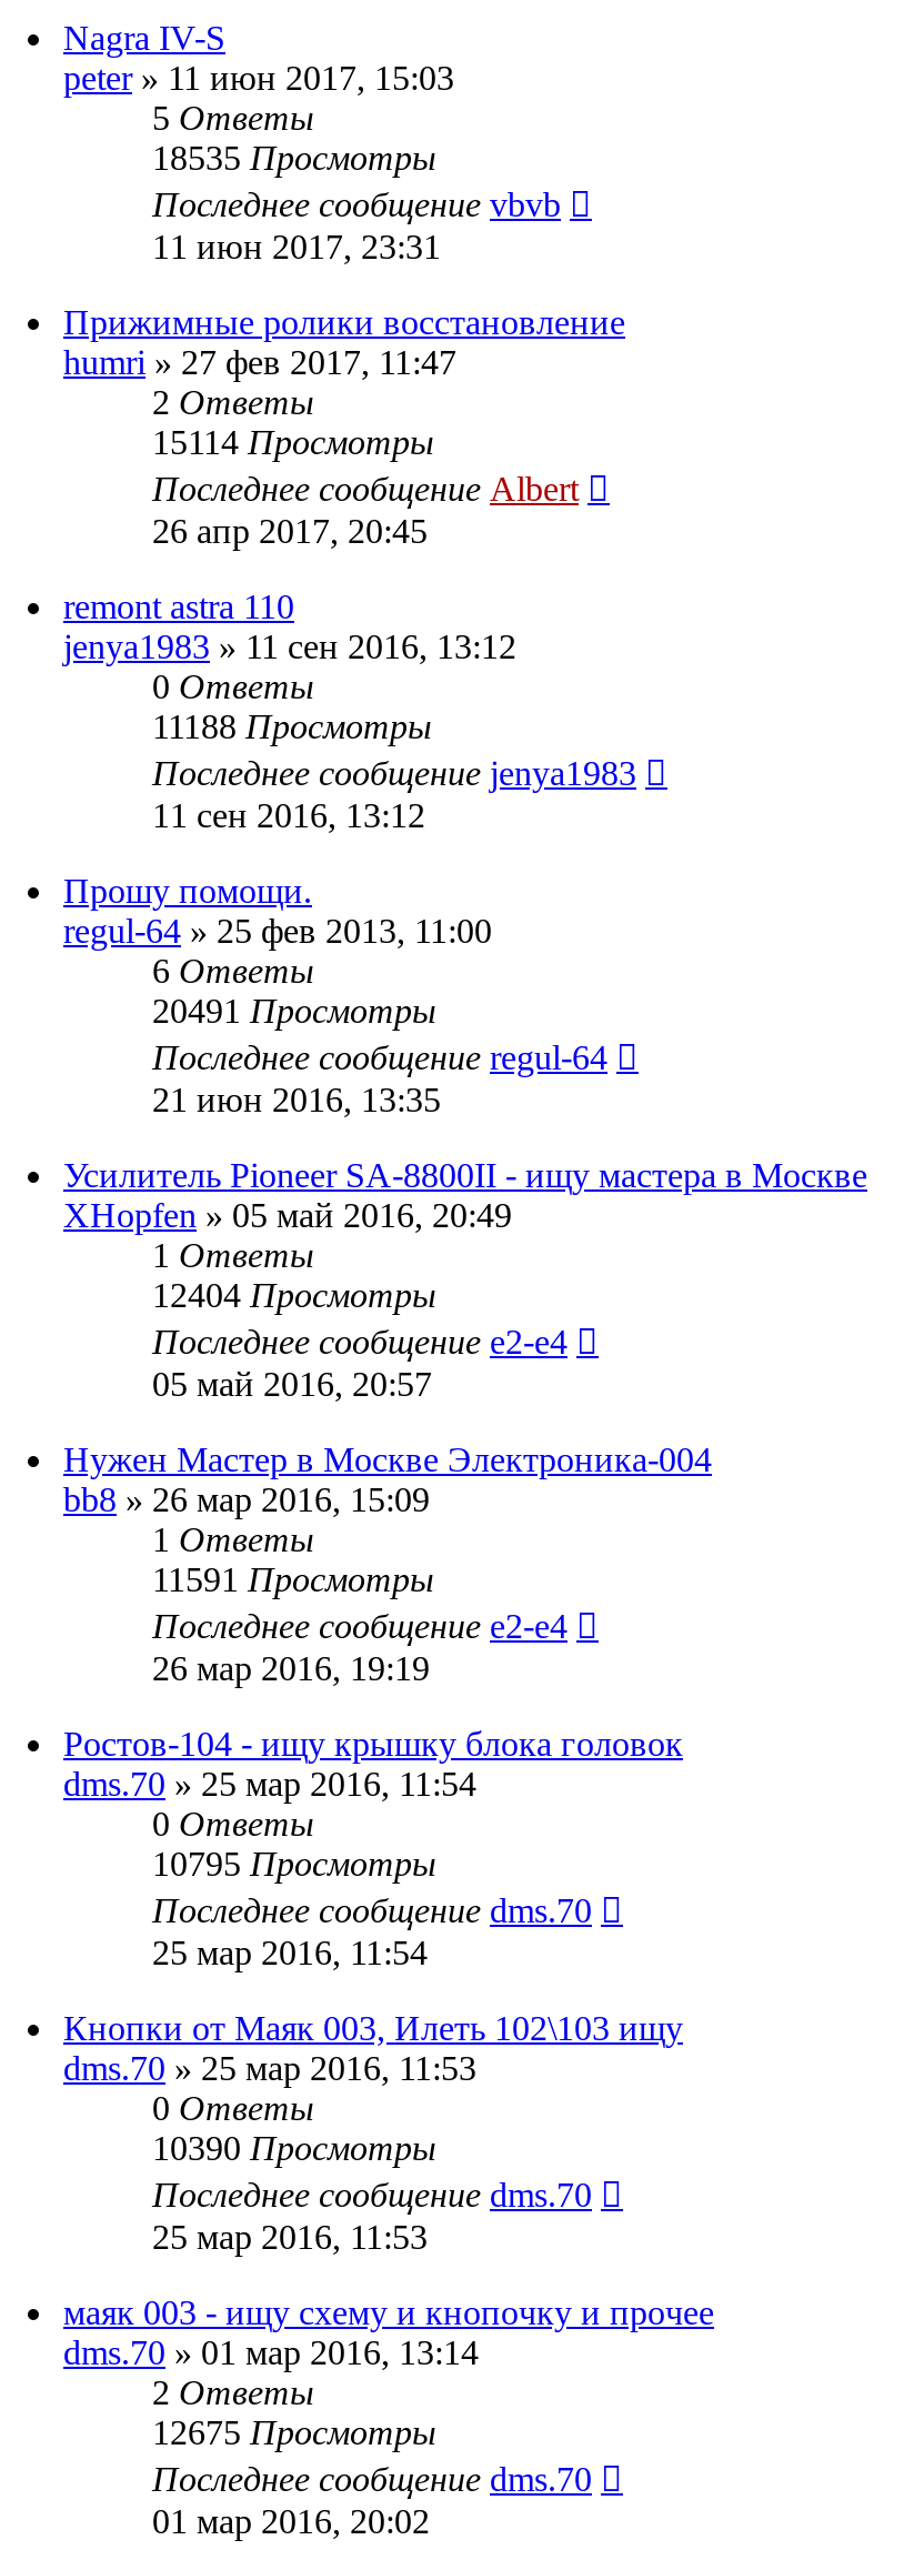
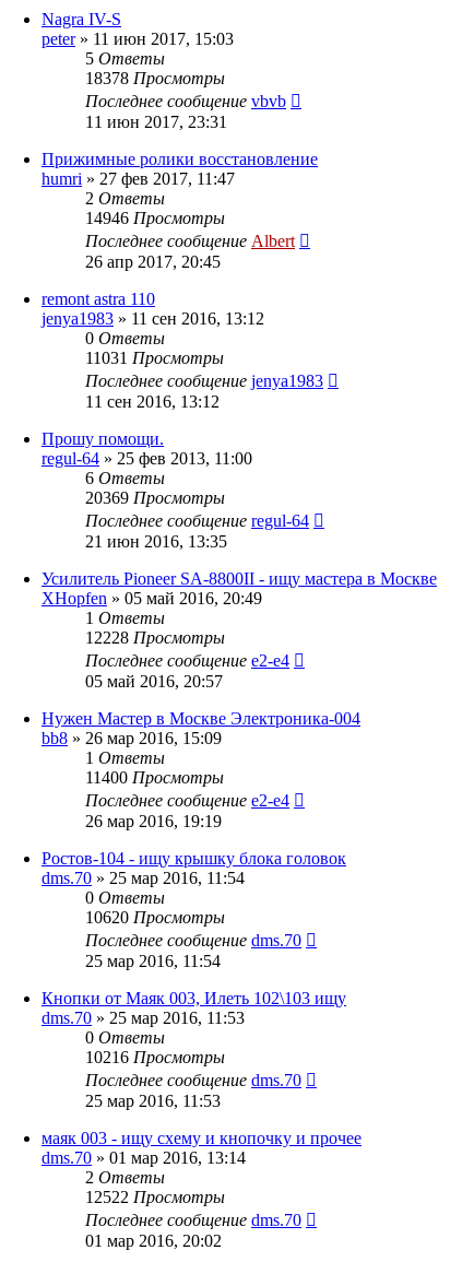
- 18535 Просмотры
+ 18378 Просмотры

- 15114 Просмотры
+ 14946 Просмотры

- 11188 Просмотры
+ 11031 Просмотры

- 20491 Просмотры
+ 20369 Просмотры

- 12404 Просмотры
+ 12228 Просмотры

- 11591 Просмотры
+ 11400 Просмотры

- 10795 Просмотры
+ 10620 Просмотры

- 10390 Просмотры
+ 10216 Просмотры

- 12675 Просмотры
+ 12522 Просмотры
